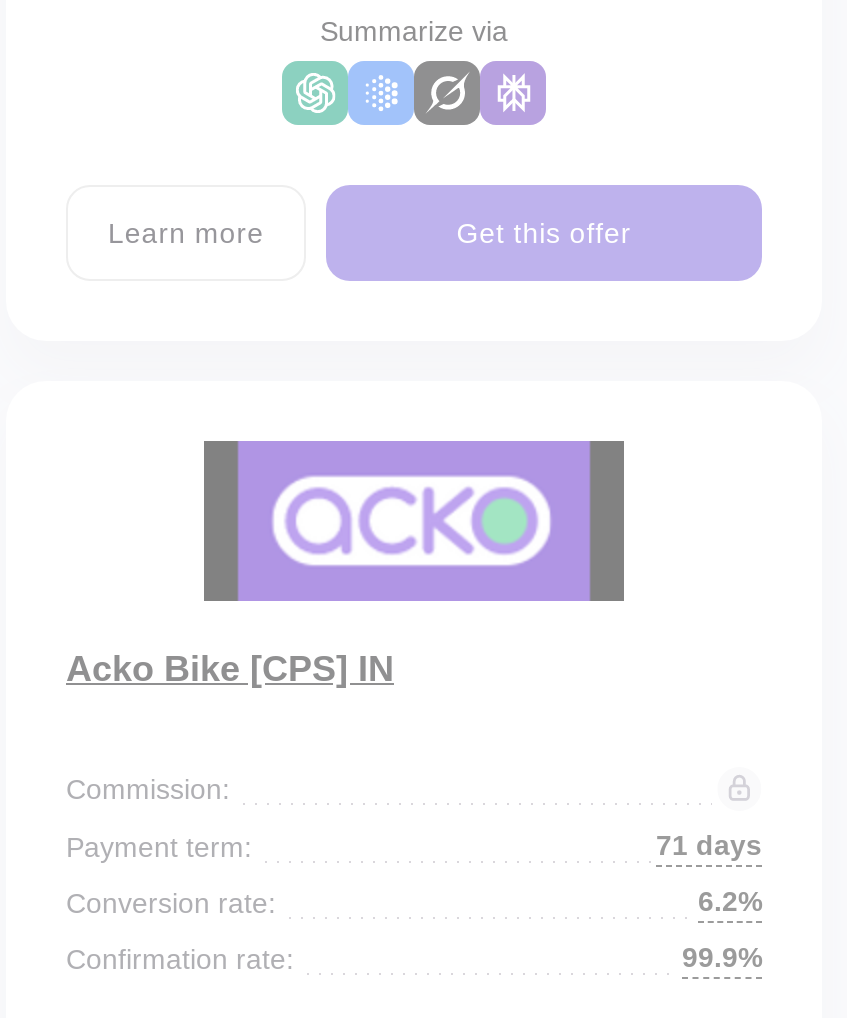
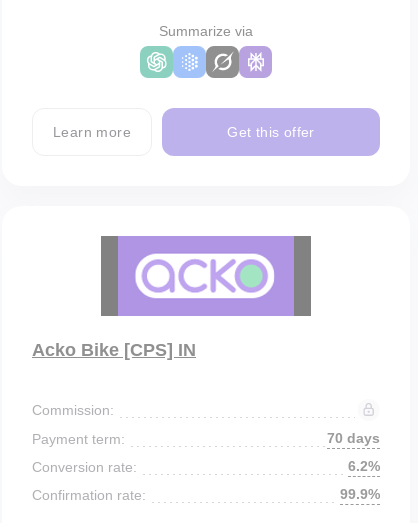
- 71 days
+ 70 days
